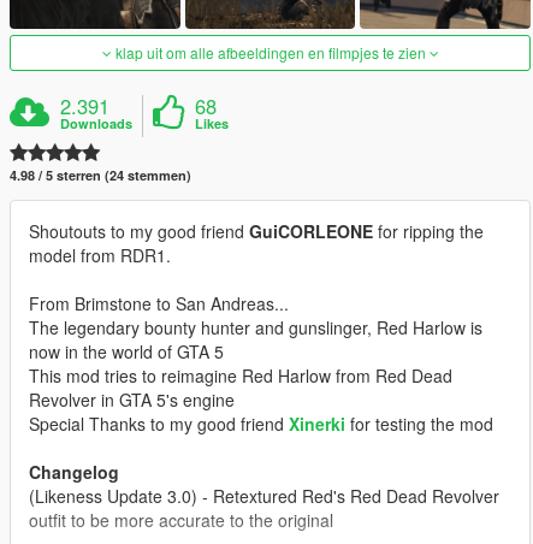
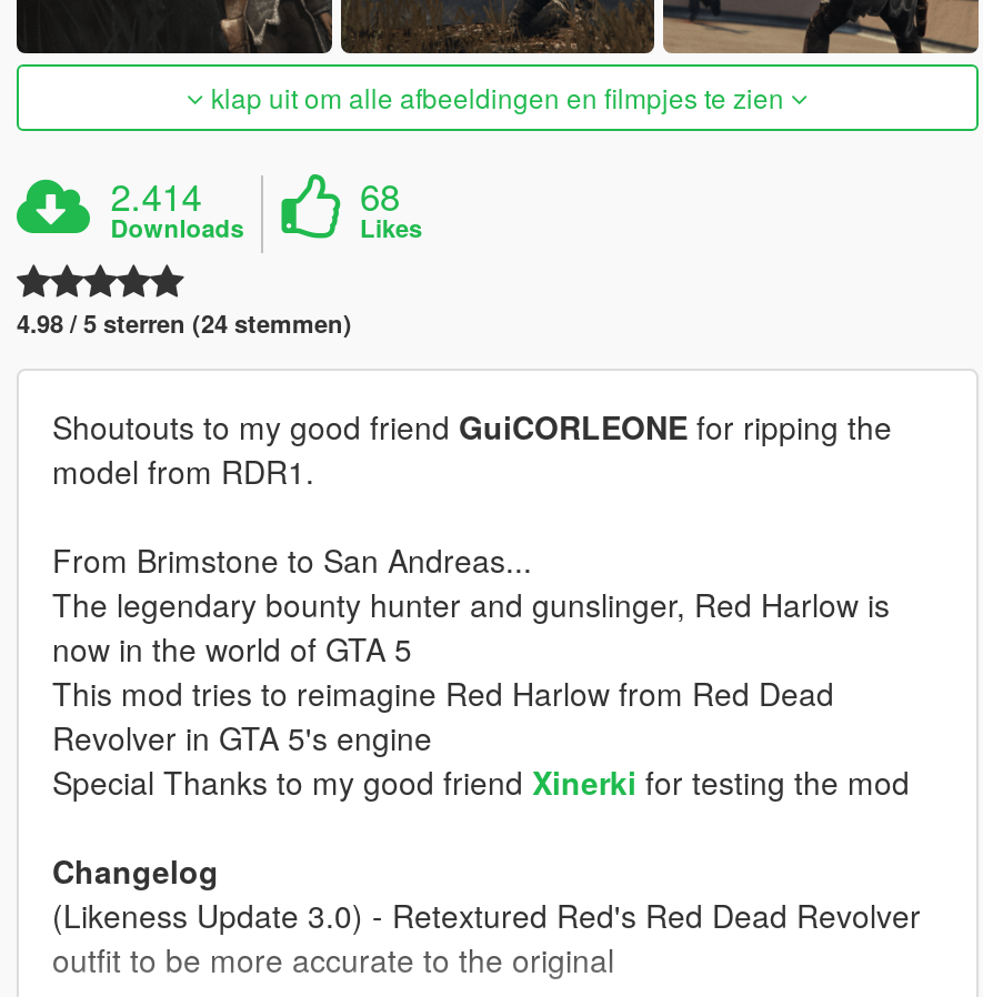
- 2.391
+ 2.414
